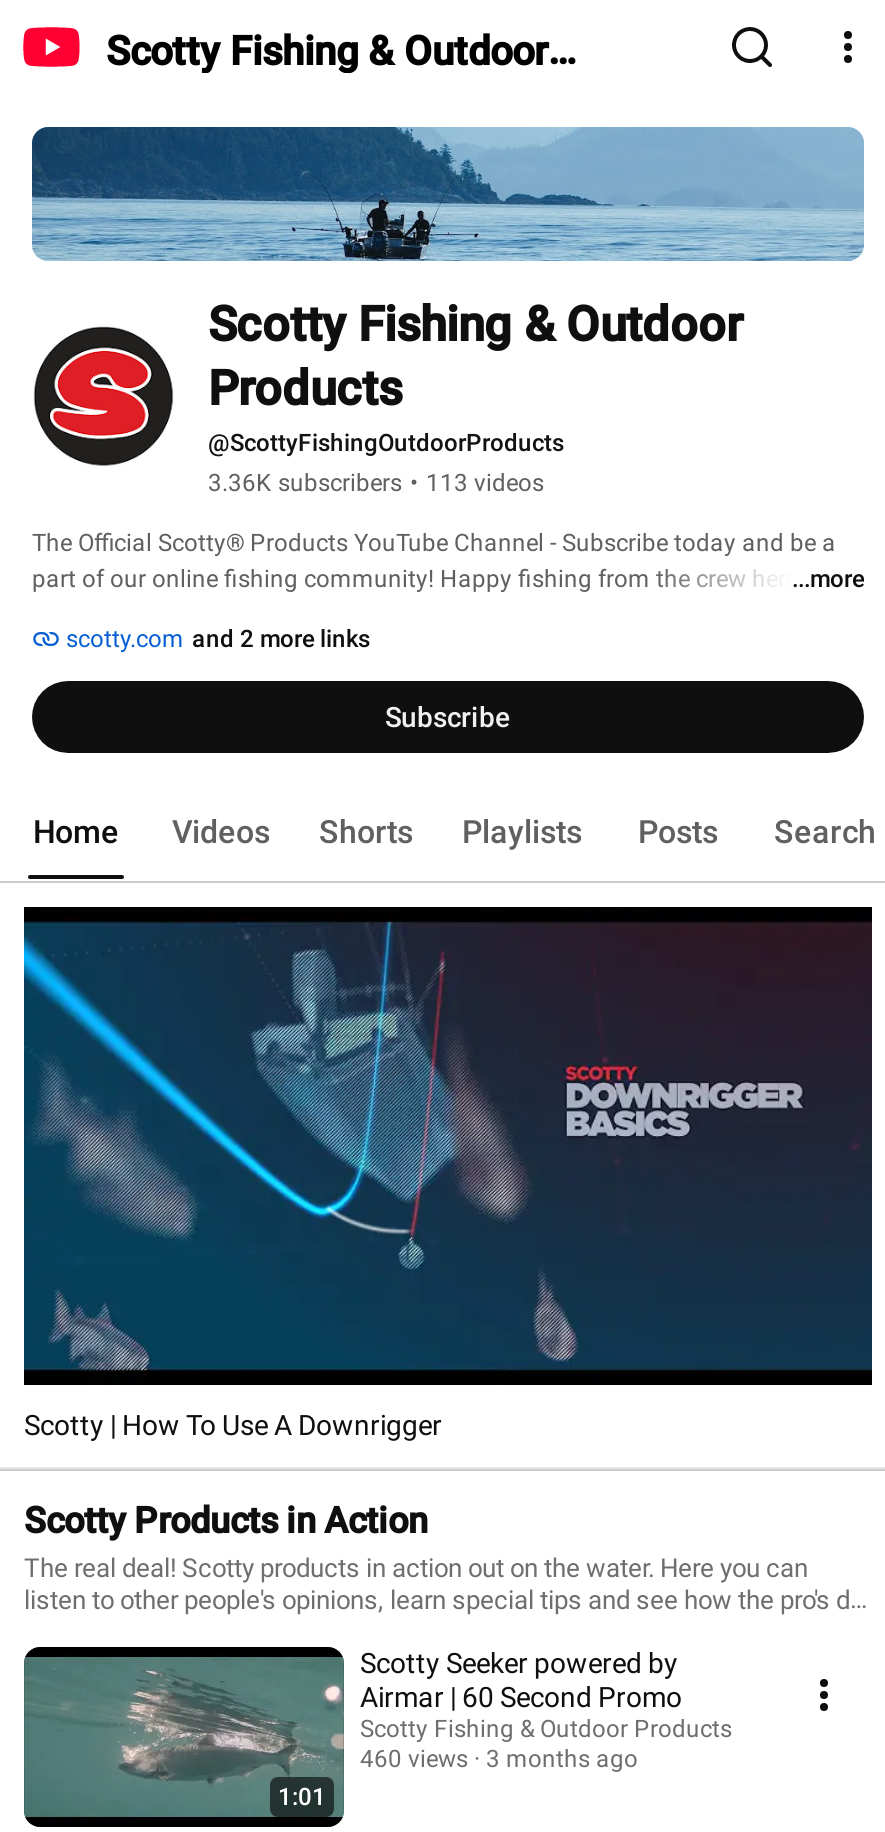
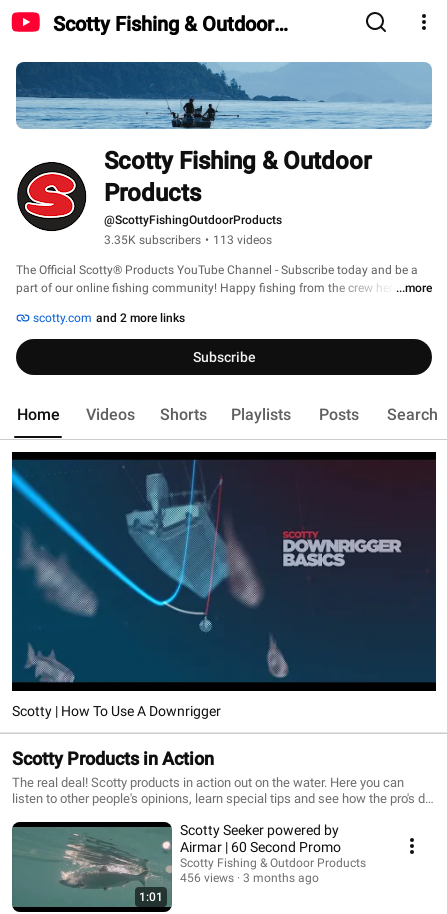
- 3.36K subscribers • 113 videos
+ 3.35K subscribers • 113 videos

- 460 views 3 months ago
+ 456 views 3 months ago
